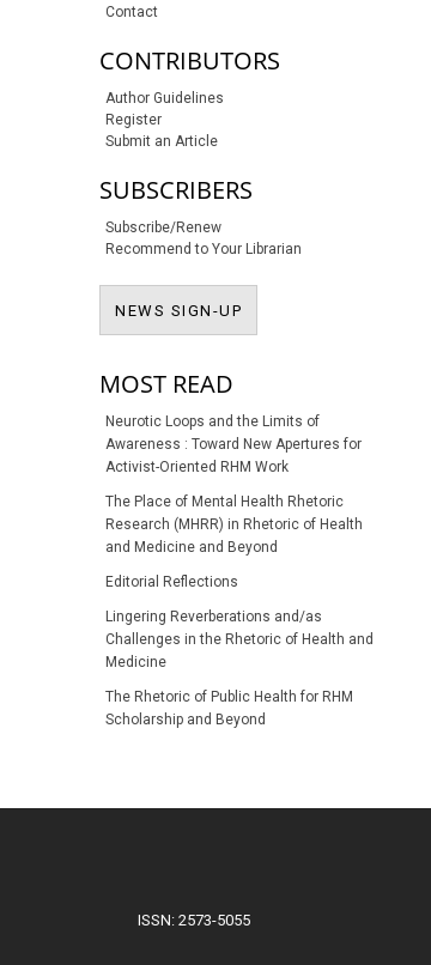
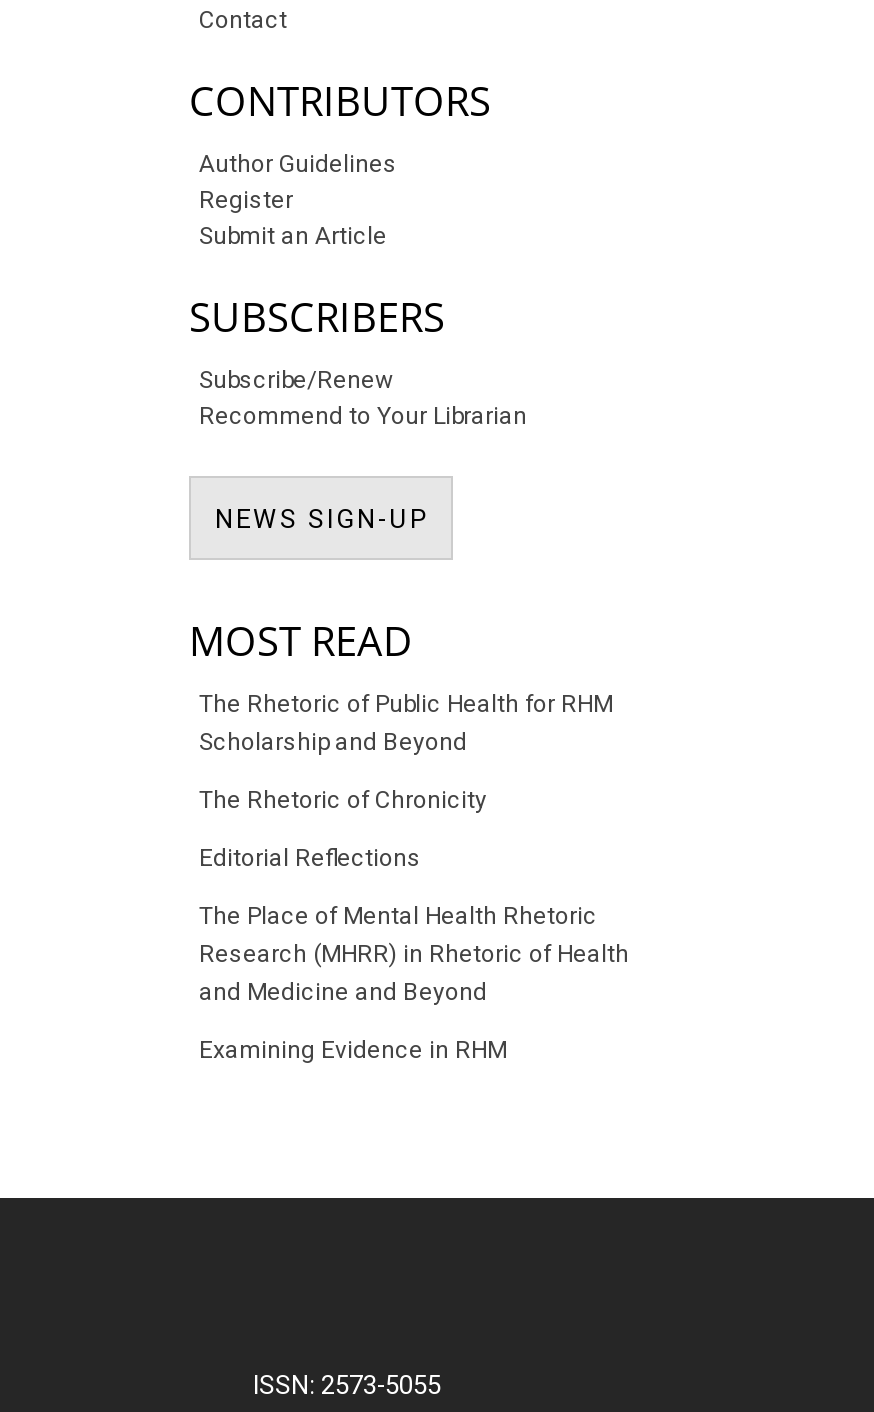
- Neurotic Loops and the Limits of
- Awareness : Toward New Apertures for
- Activist-Oriented RHM Work
+ The Rhetoric of Chronicity

moved down: The Place of Mental Health Rhetoric | Research (MHRR) in Rhetoric of Health | and Medicine and Beyond

moved up: Editorial Reflections

- Lingering Reverberations and/as
- Challenges in the Rhetoric of Health and
- Medicine
+ Examining Evidence in RHM

moved up: The Rhetoric of Public Health for RHM | Scholarship and Beyond
